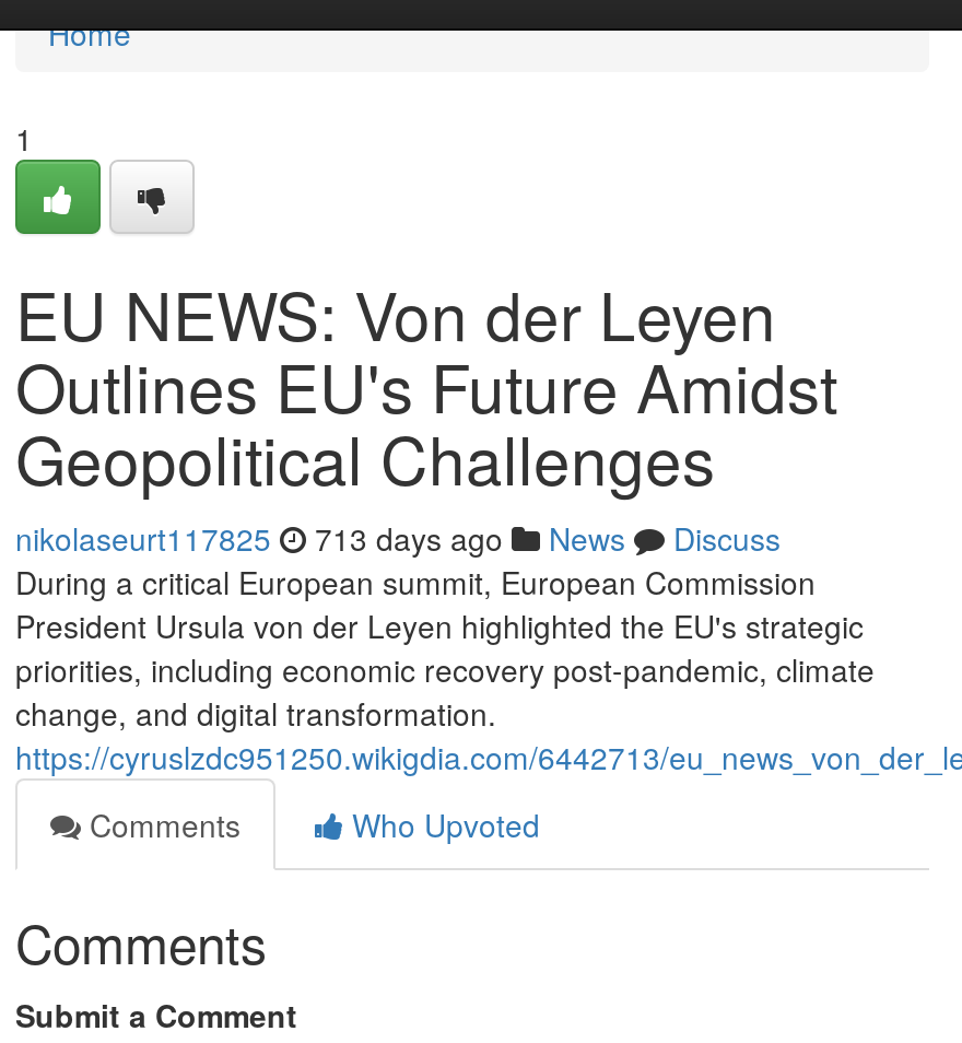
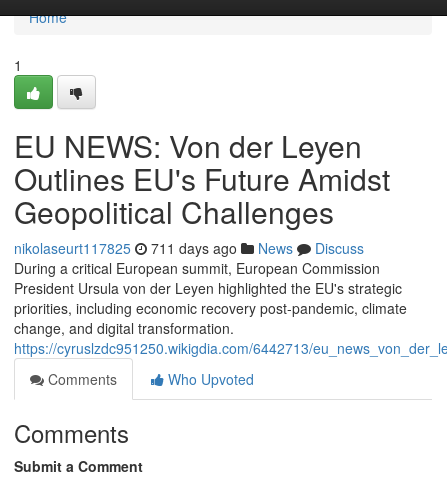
- nikolaseurt117825 713 days ago News Discuss
+ nikolaseurt117825 711 days ago News Discuss
